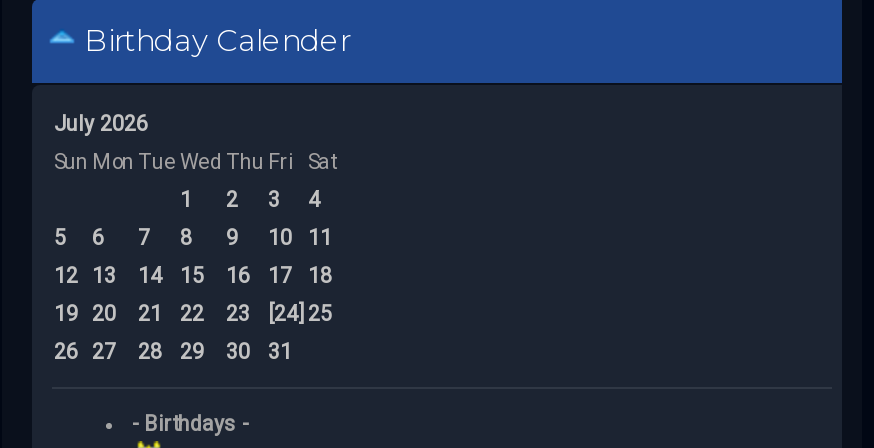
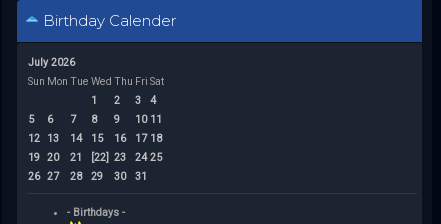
- 22
- 23
- [24] 25
+ [22] 23
+ 24 25
